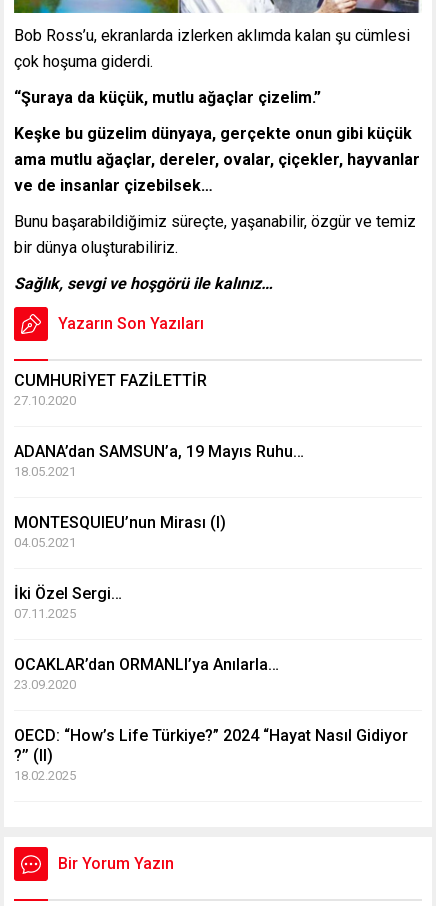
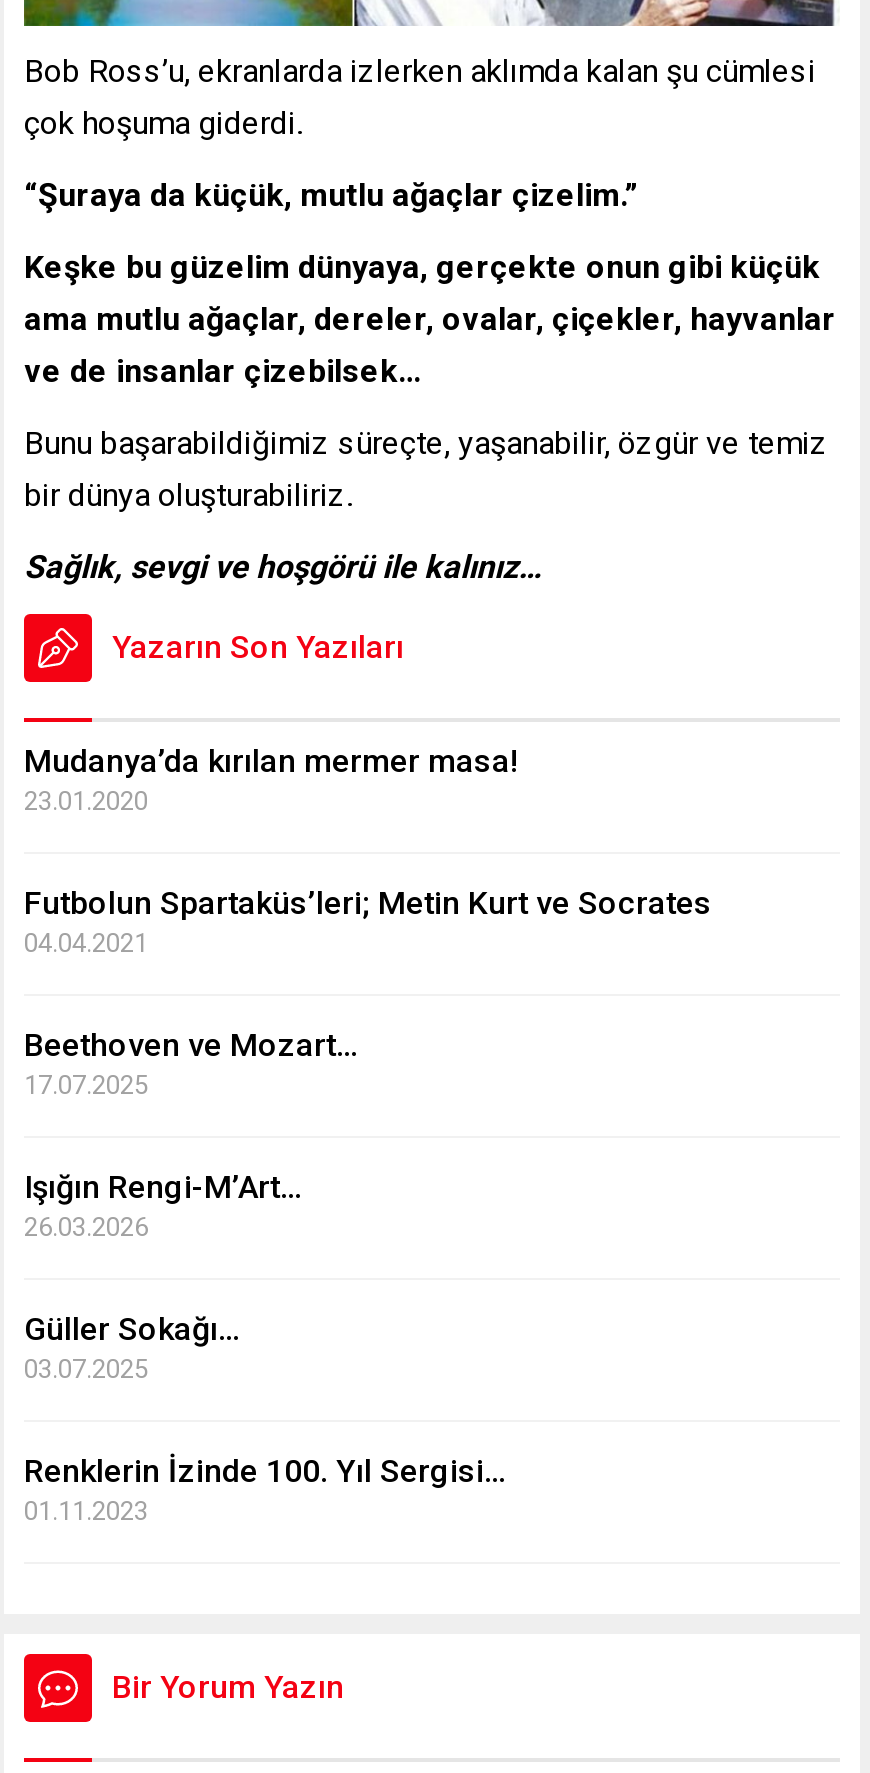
- CUMHURİYET FAZİLETTİR
- 27.10.2020
+ Mudanya’da kırılan mermer masa!
+ 23.01.2020

- ADANA’dan SAMSUN’a, 19 Mayıs Ruhu…
- 18.05.2021
+ Futbolun Spartaküs’leri; Metin Kurt ve Socrates
+ 04.04.2021

- MONTESQUIEU’nun Mirası (I)
- 04.05.2021
+ Beethoven ve Mozart…
+ 17.07.2025

- İki Özel Sergi…
- 07.11.2025
+ Işığın Rengi-M’Art…
+ 26.03.2026

- OCAKLAR’dan ORMANLI’ya Anılarla…
- 23.09.2020
+ Güller Sokağı…
+ 03.07.2025

- OECD: “How’s Life Türkiye?” 2024 “Hayat Nasıl Gidiyor
- ?’’ (II)
- 18.02.2025
+ Renklerin İzinde 100. Yıl Sergisi…
+ 01.11.2023
